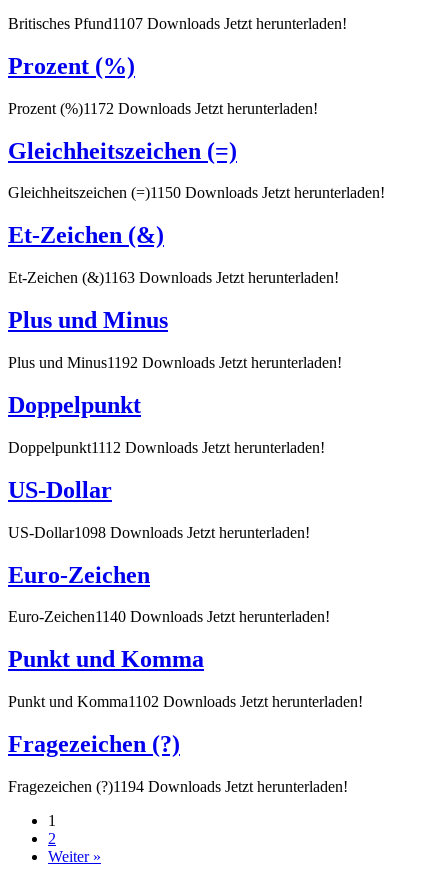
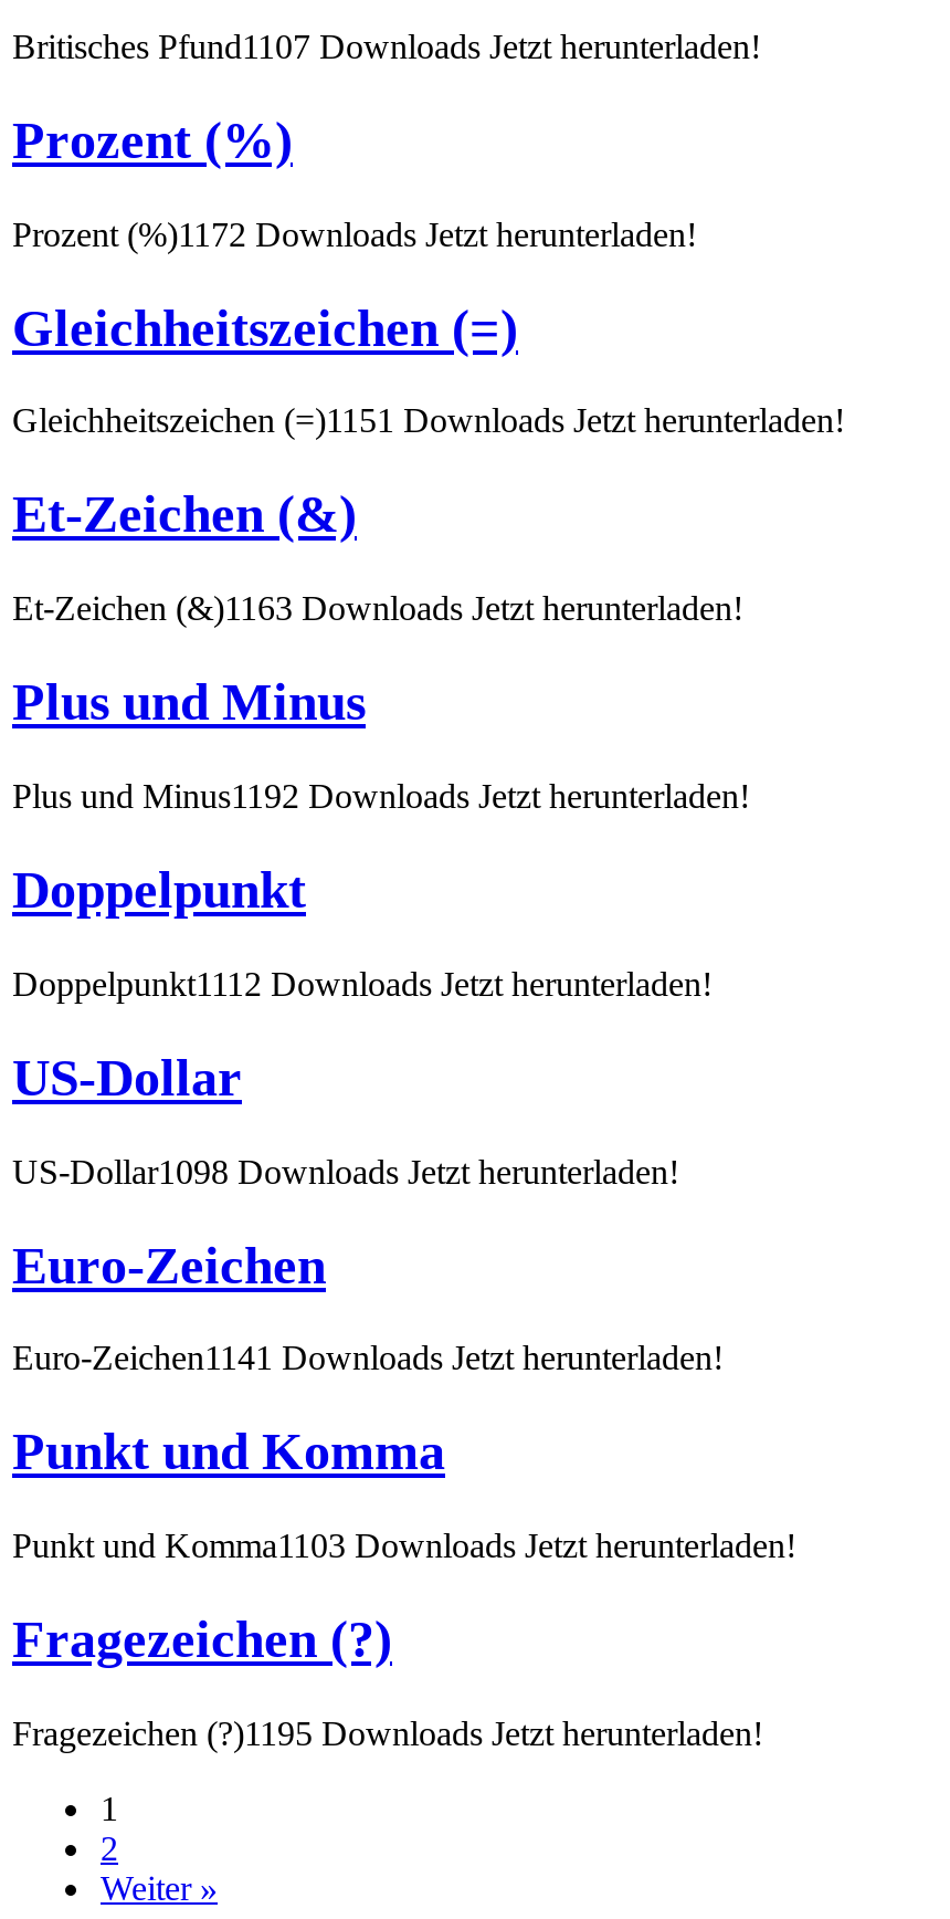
- Gleichheitszeichen (=)1150 Downloads Jetzt herunterladen!
+ Gleichheitszeichen (=)1151 Downloads Jetzt herunterladen!

- Euro-Zeichen1140 Downloads Jetzt herunterladen!
+ Euro-Zeichen1141 Downloads Jetzt herunterladen!

- Punkt und Komma1102 Downloads Jetzt herunterladen!
+ Punkt und Komma1103 Downloads Jetzt herunterladen!

- Fragezeichen (?)1194 Downloads Jetzt herunterladen!
+ Fragezeichen (?)1195 Downloads Jetzt herunterladen!
